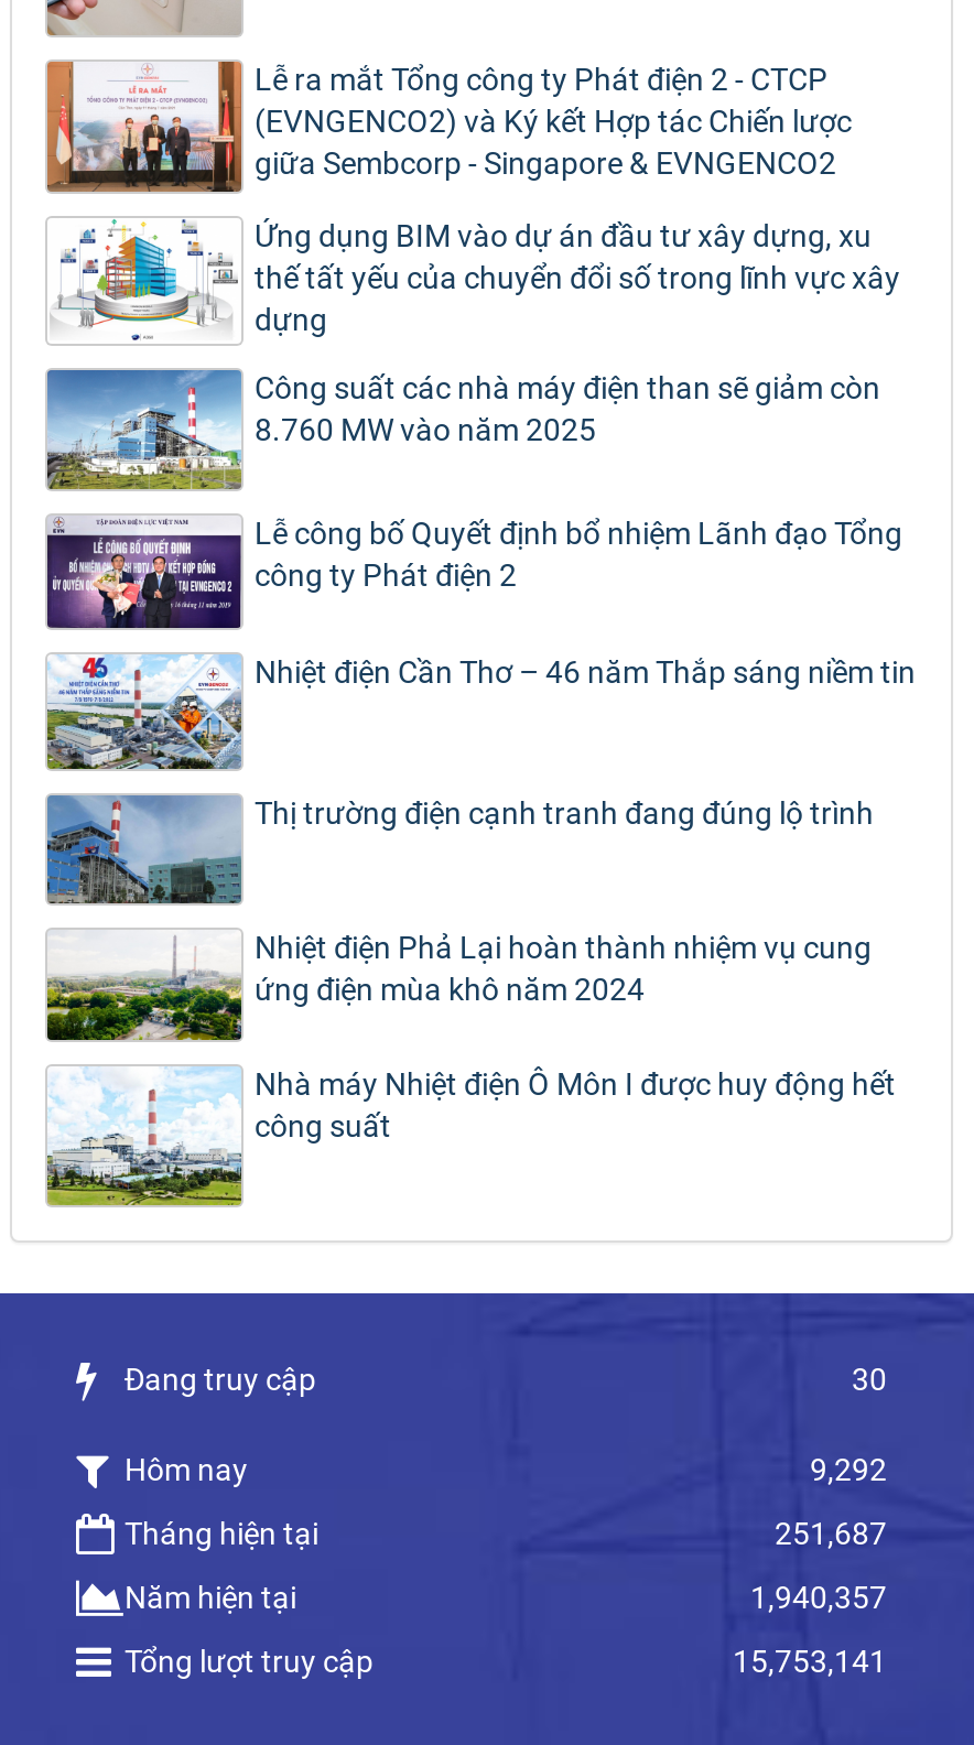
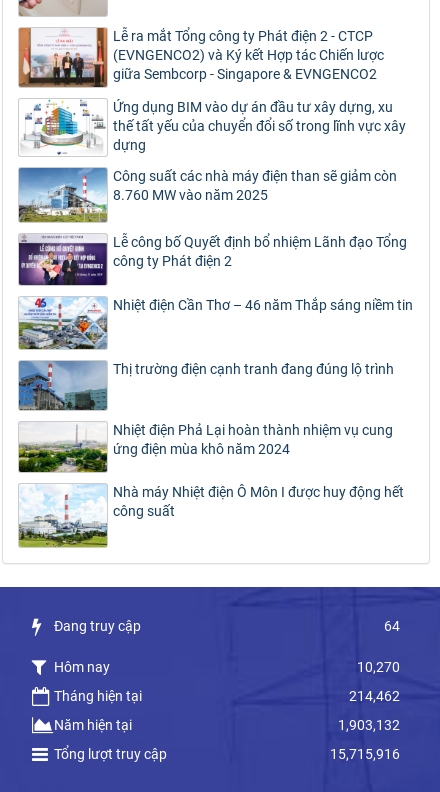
- 30
+ 64

- 9,292
+ 10,270

- 251,687
+ 214,462

- 1,940,357
+ 1,903,132

- 15,753,141
+ 15,715,916
